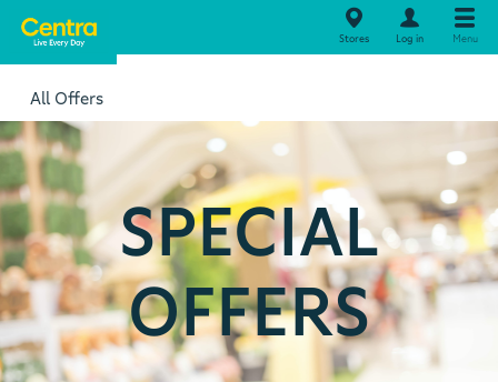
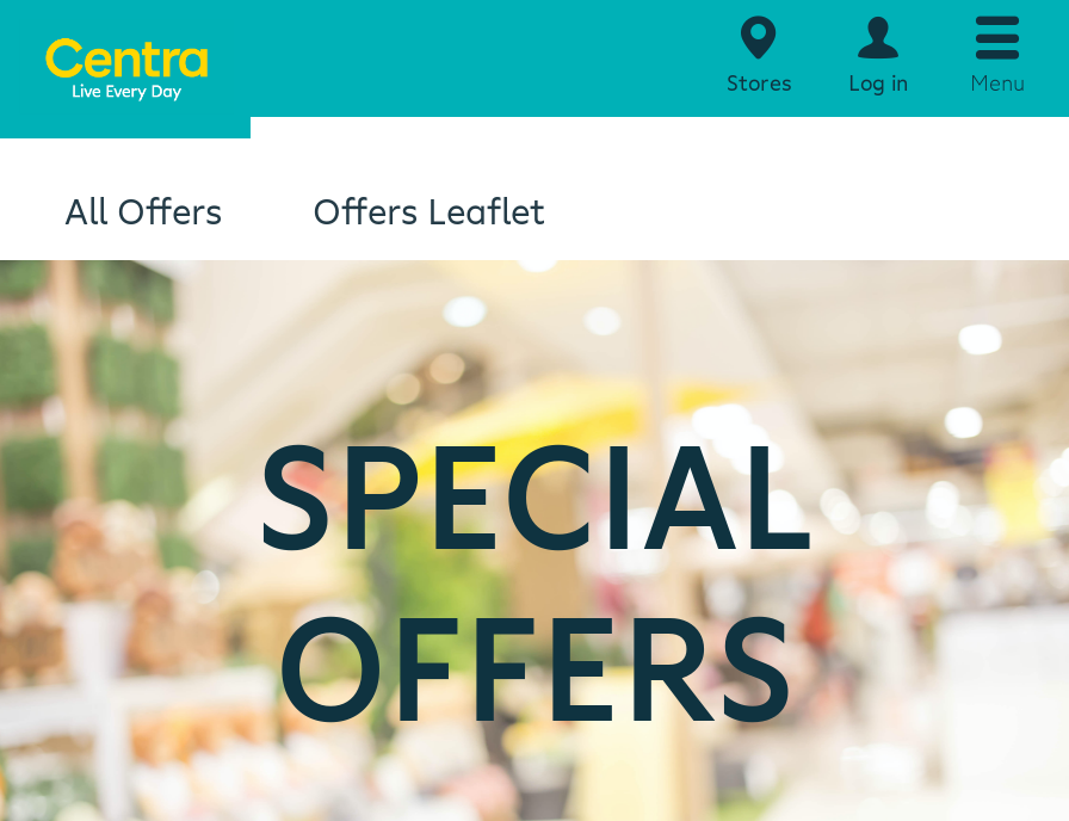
+ Offers Leaflet
